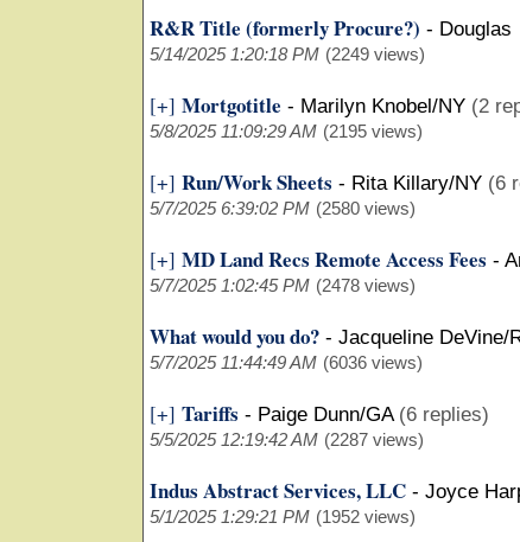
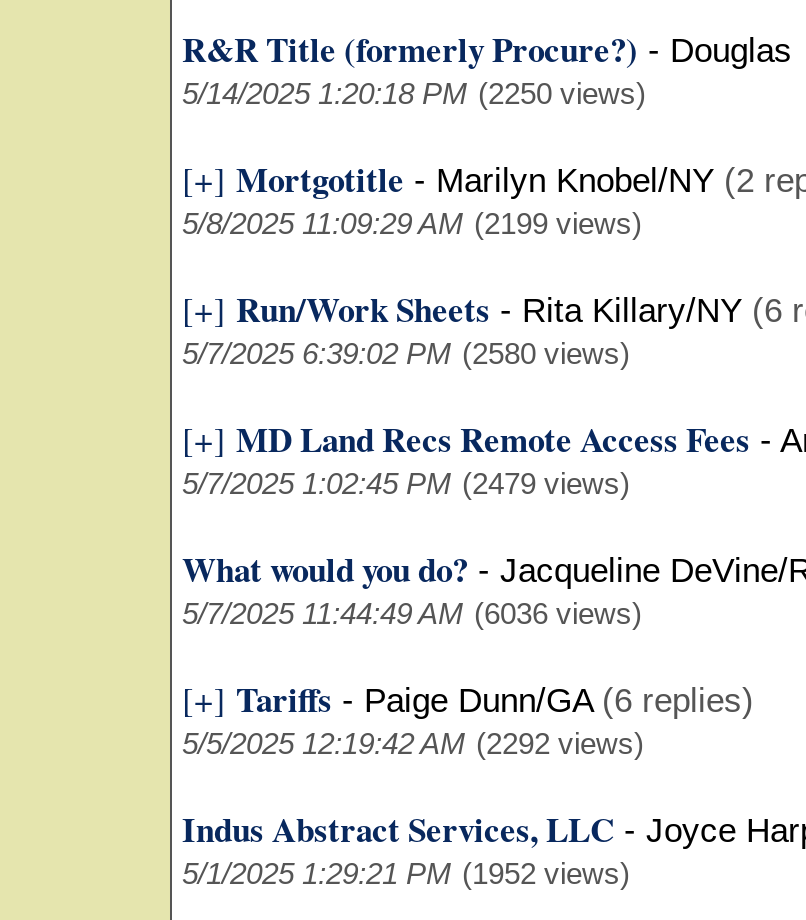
- 5/14/2025 1:20:18 PM (2249 views)
+ 5/14/2025 1:20:18 PM (2250 views)

- 5/8/2025 11:09:29 AM (2195 views)
+ 5/8/2025 11:09:29 AM (2199 views)

- 5/7/2025 1:02:45 PM (2478 views)
+ 5/7/2025 1:02:45 PM (2479 views)

- 5/5/2025 12:19:42 AM (2287 views)
+ 5/5/2025 12:19:42 AM (2292 views)
